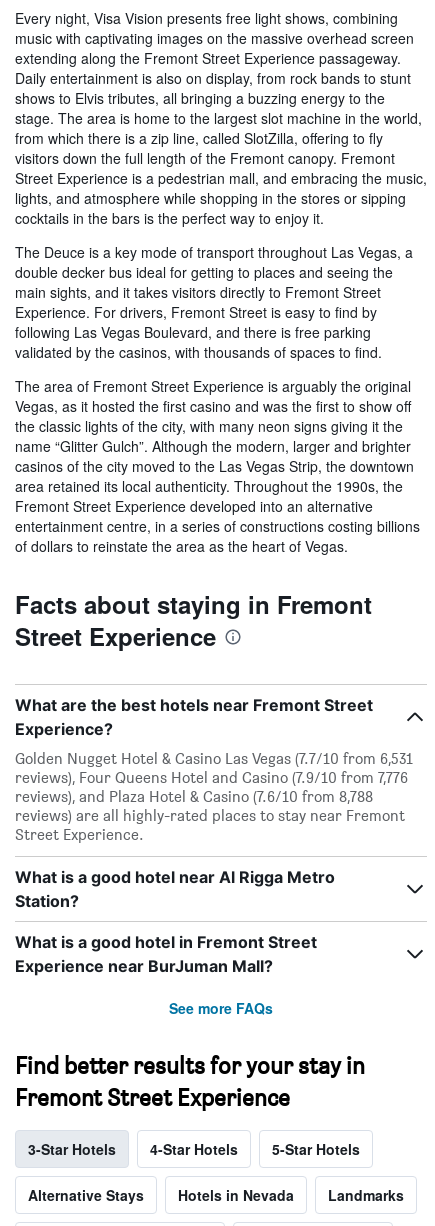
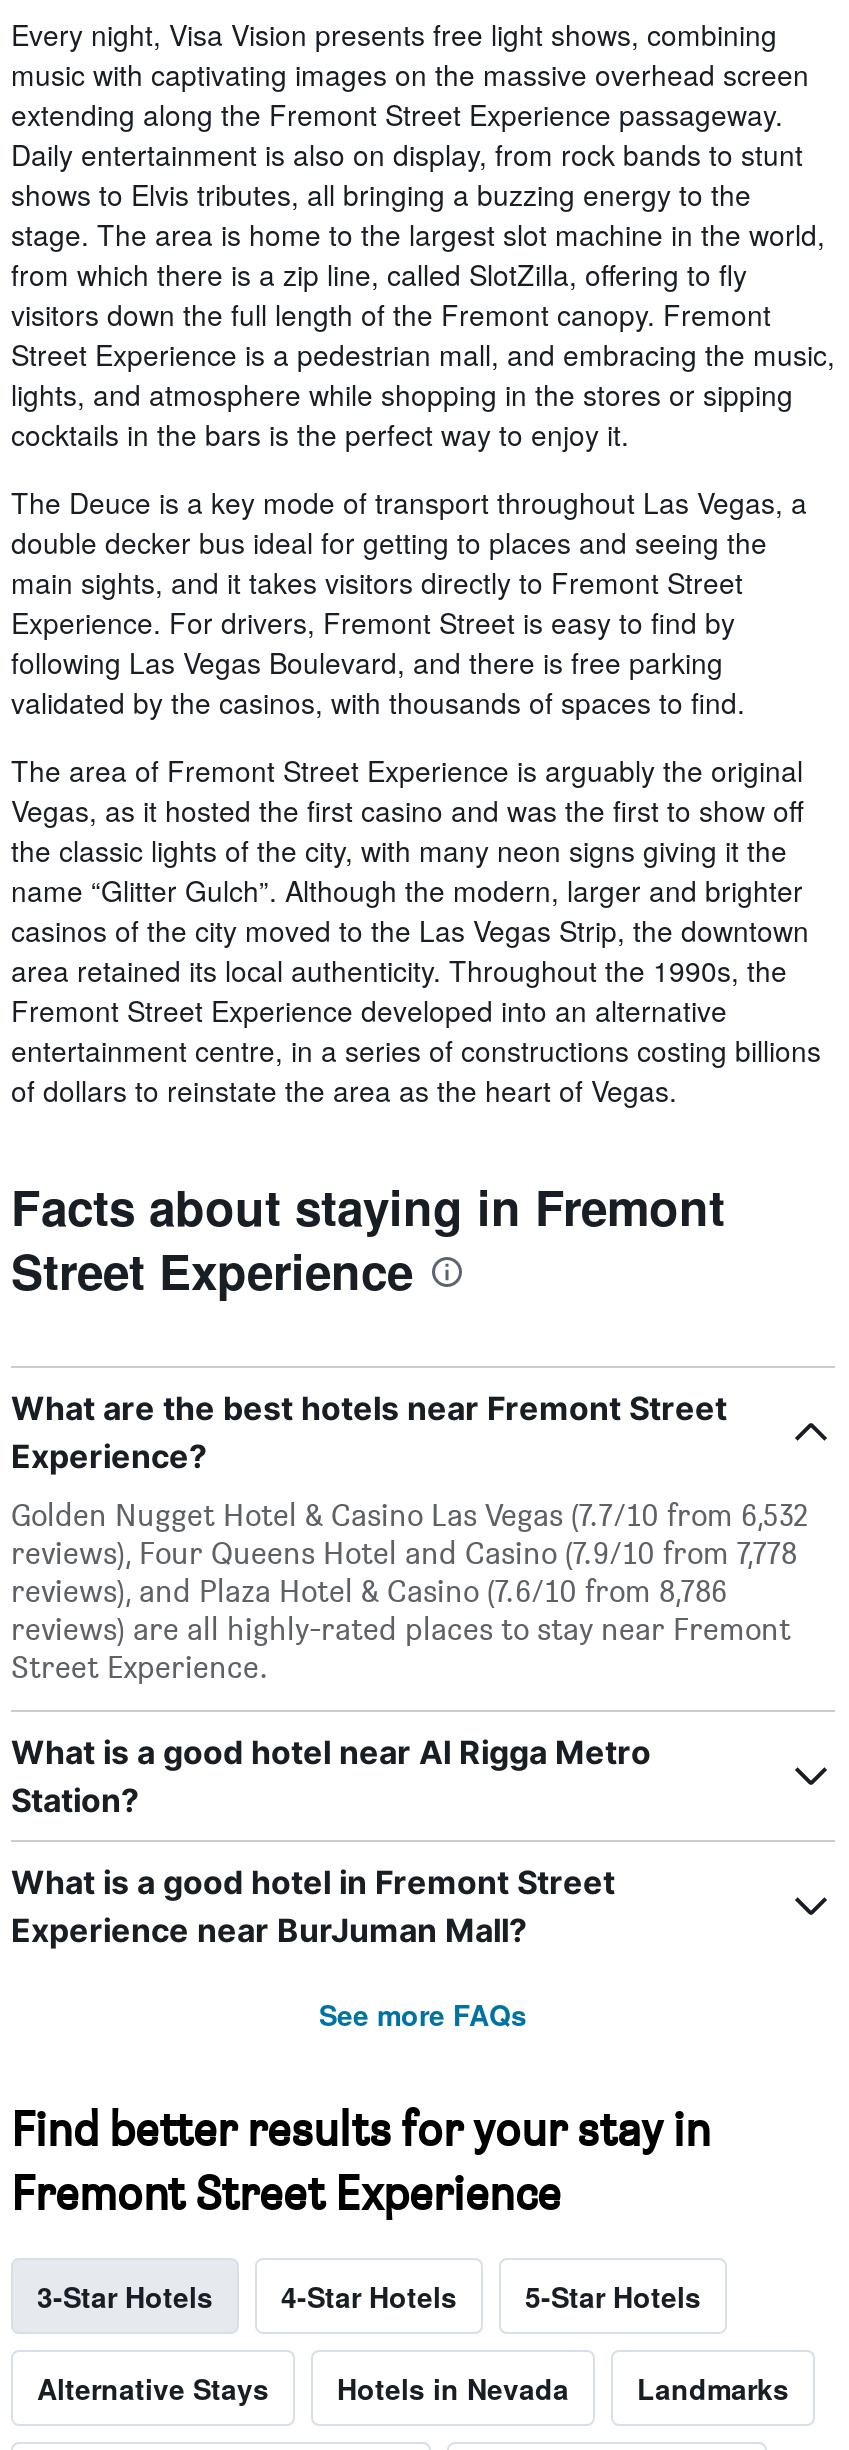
- Golden Nugget Hotel & Casino Las Vegas (7.7/10 from 6,531
+ Golden Nugget Hotel & Casino Las Vegas (7.7/10 from 6,532

- reviews), Four Queens Hotel and Casino (7.9/10 from 7,776
+ reviews), Four Queens Hotel and Casino (7.9/10 from 7,778

- reviews), and Plaza Hotel & Casino (7.6/10 from 8,788
+ reviews), and Plaza Hotel & Casino (7.6/10 from 8,786
